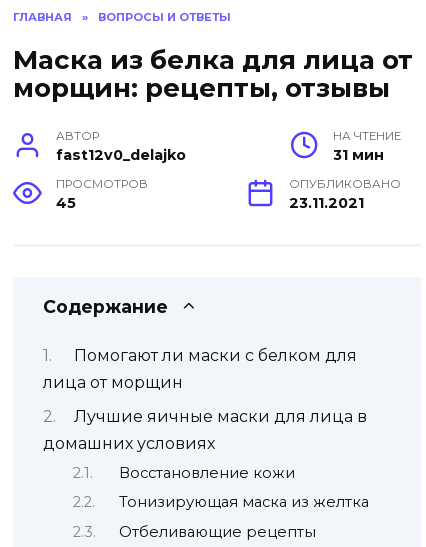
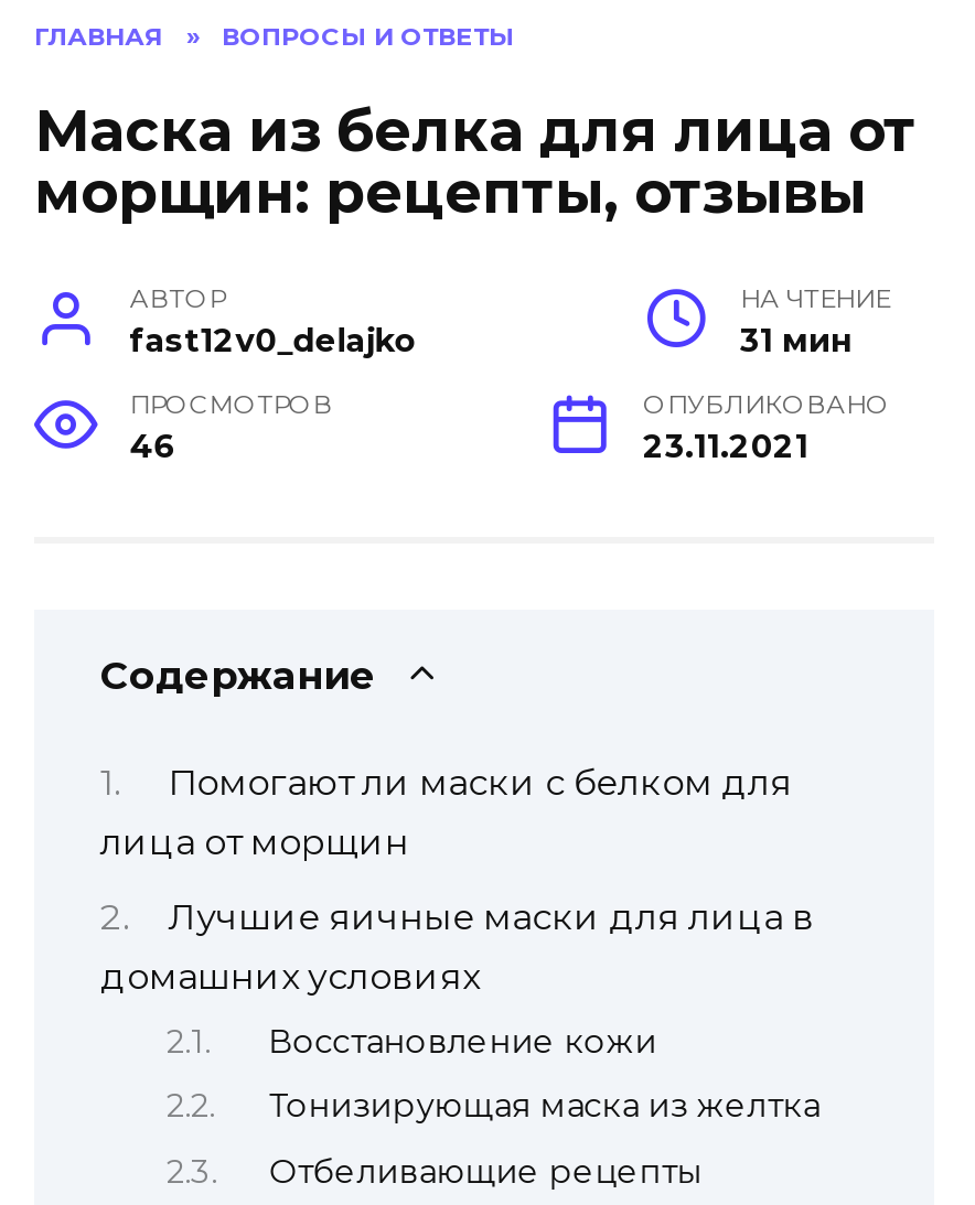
- 45
+ 46
